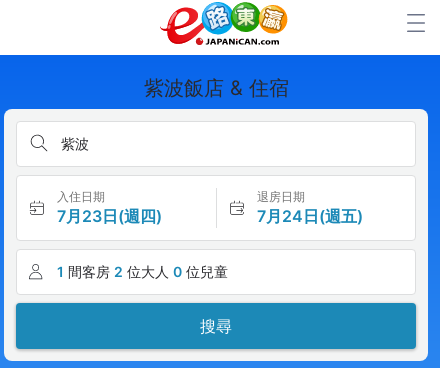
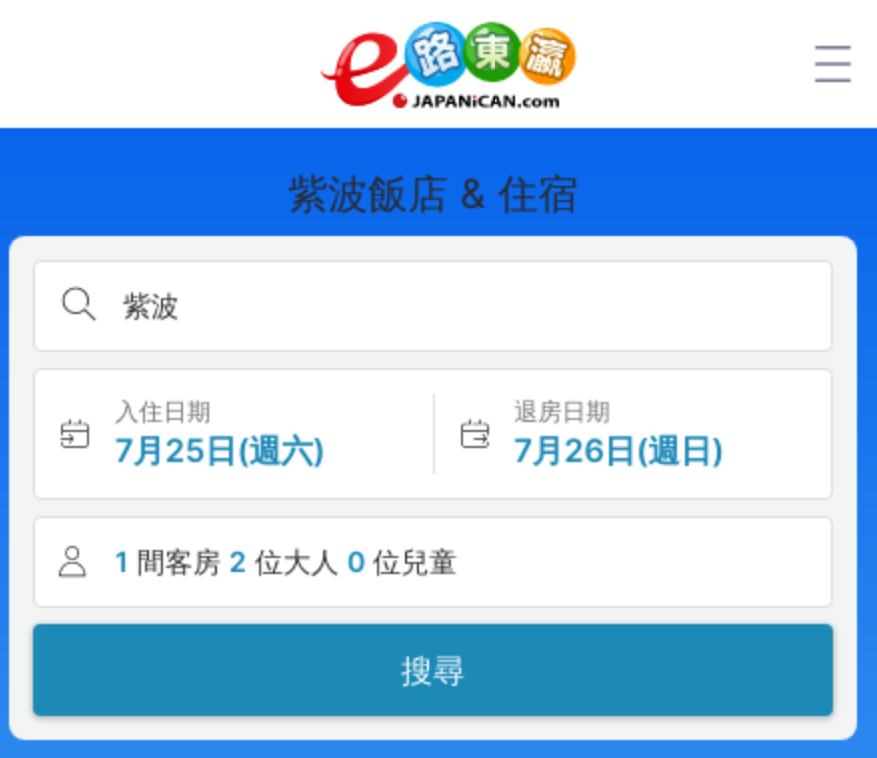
- 7月23日(週四)
+ 7月25日(週六)

- 7月24日(週五)
+ 7月26日(週日)
